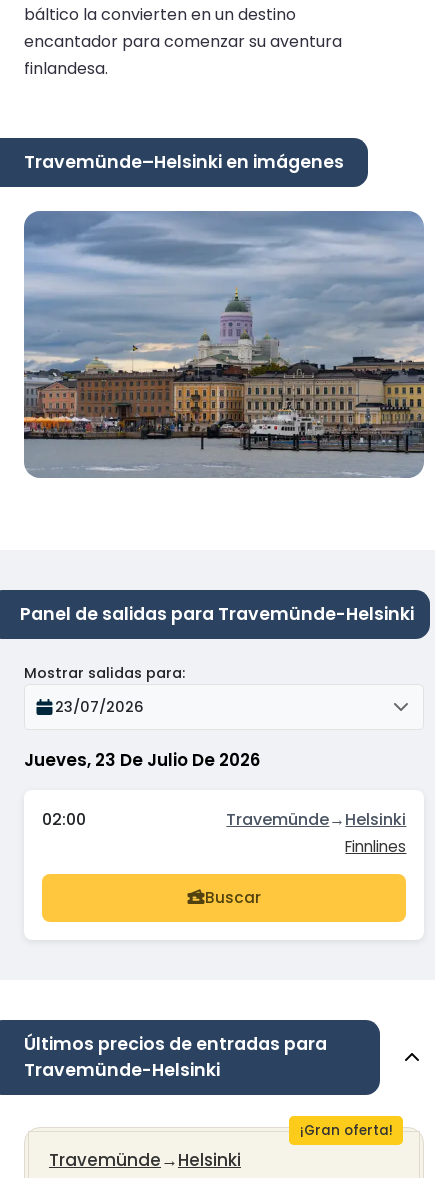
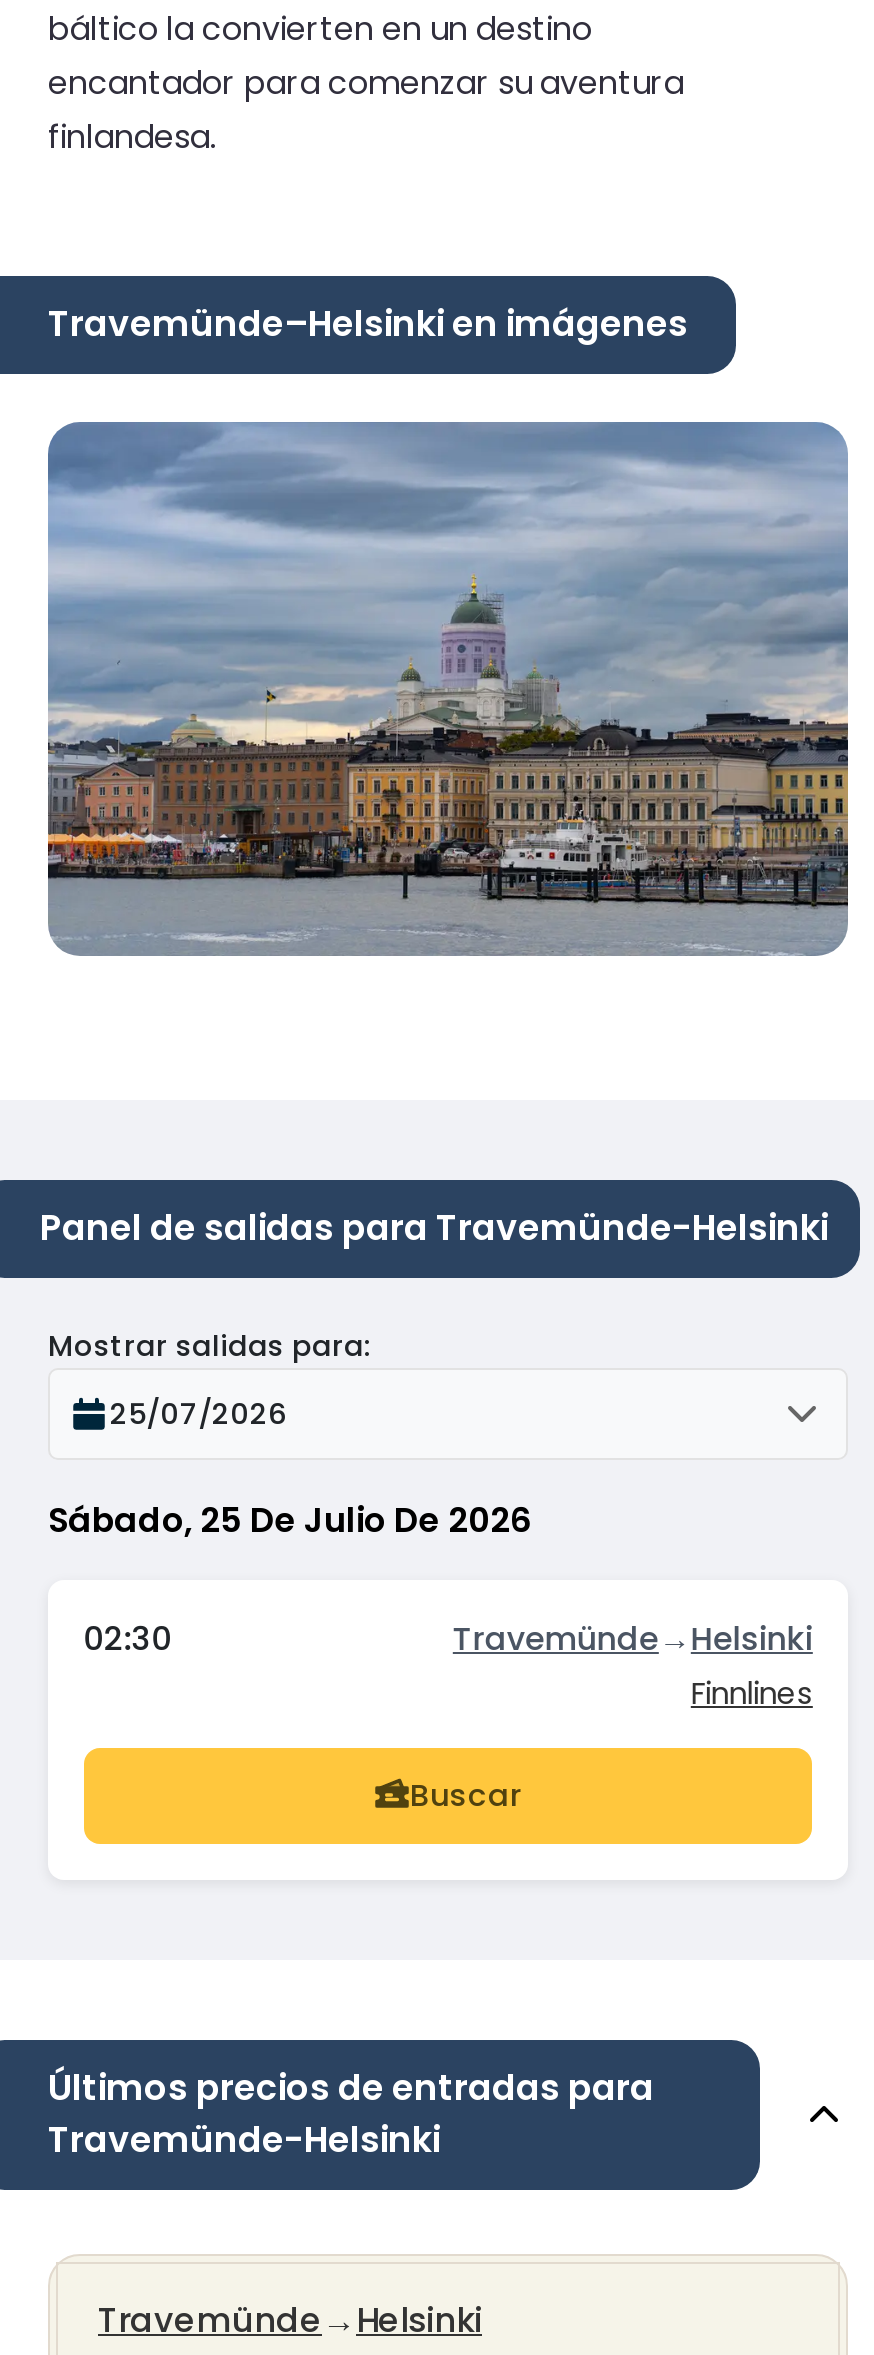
- 23/07/2026
+ 25/07/2026

- Jueves, 23 De Julio De 2026
+ Sábado, 25 De Julio De 2026

- 02:00
+ 02:30

- ¡Gran oferta!
